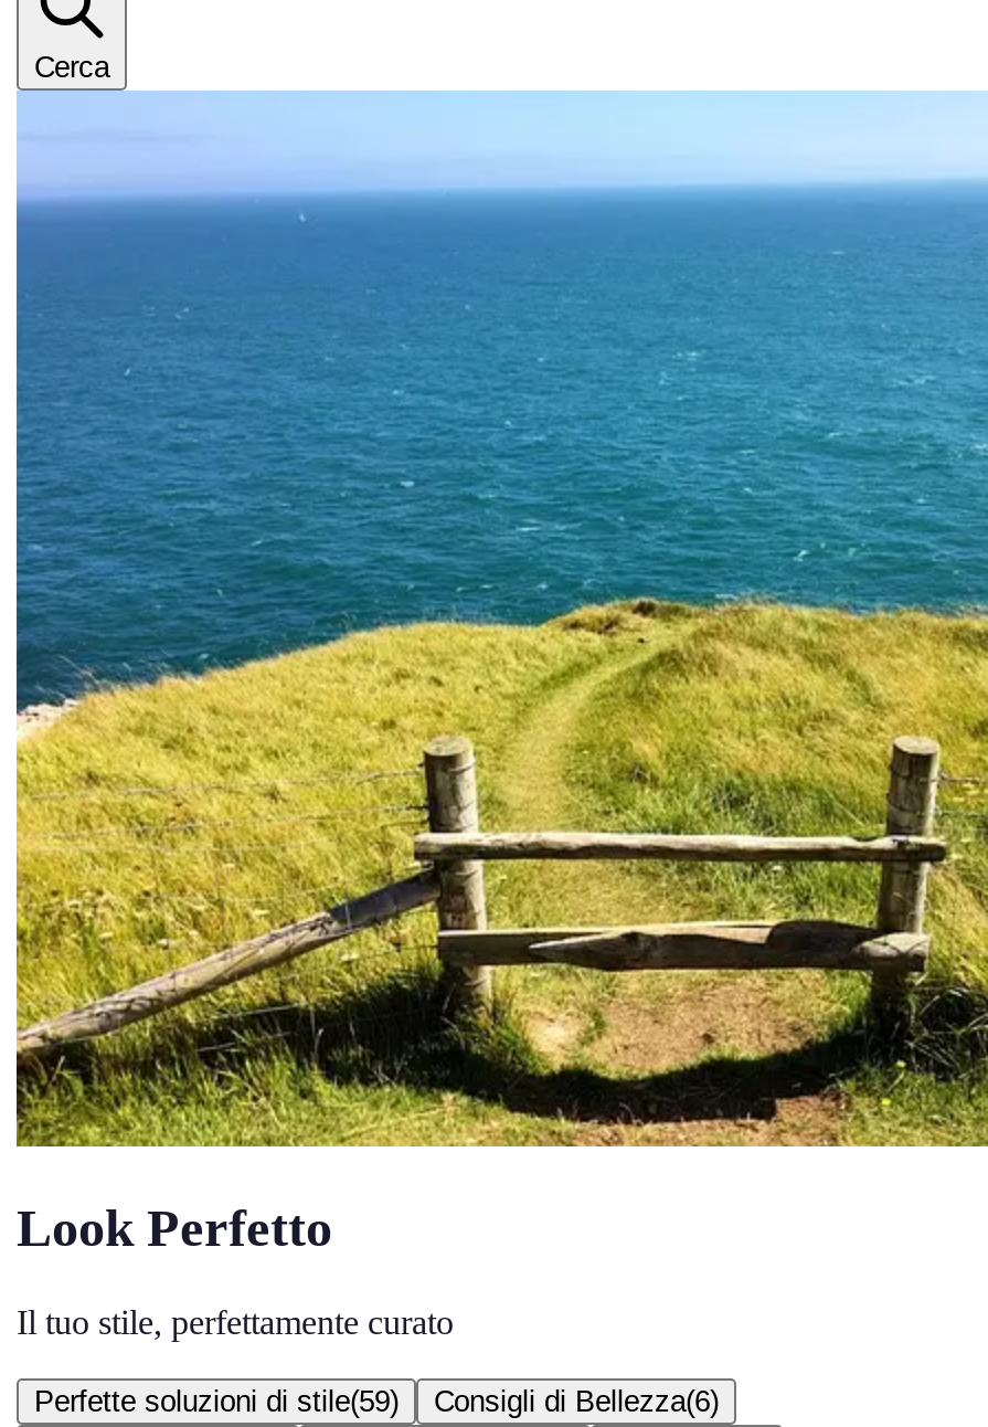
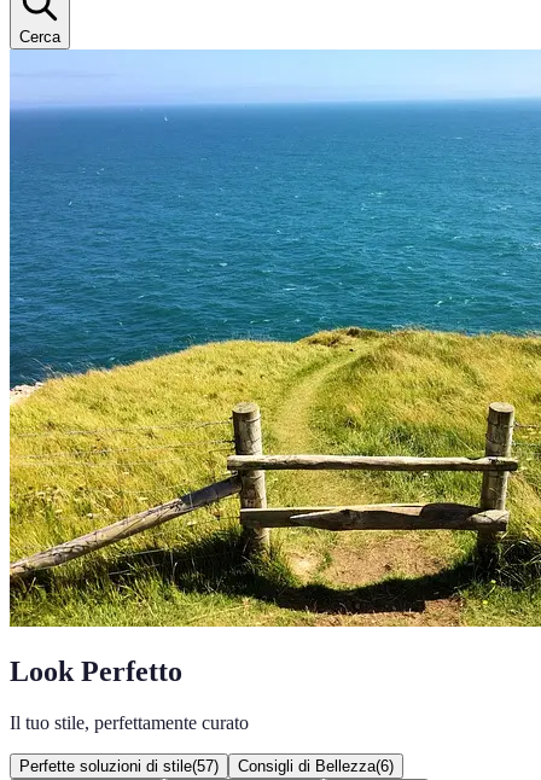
- Perfette soluzioni di stile(59)
+ Perfette soluzioni di stile(57)
